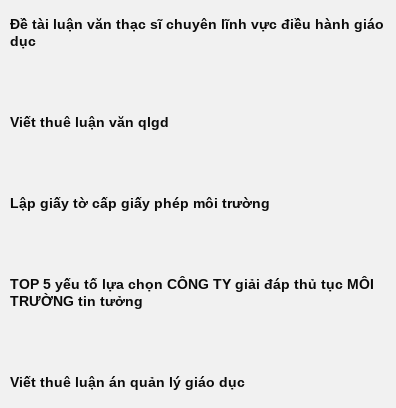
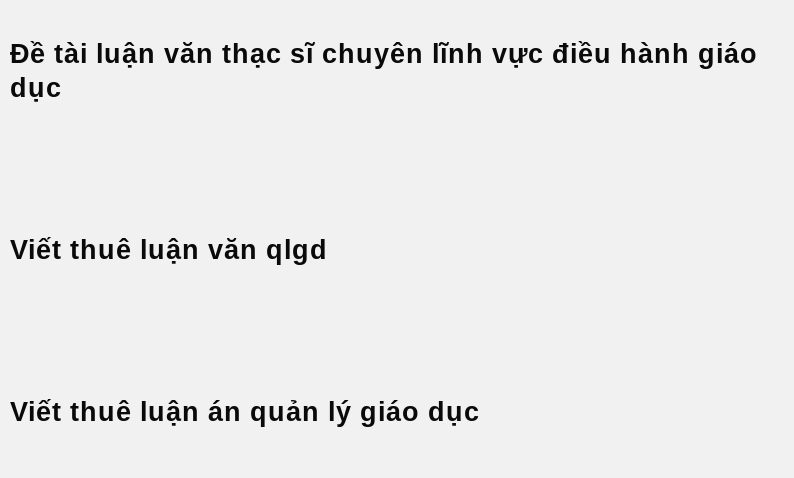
- Lập giấy tờ cấp giấy phép môi trường

- TOP 5 yếu tố lựa chọn CÔNG TY giải đáp thủ tục MÔI
- TRƯỜNG tin tưởng
